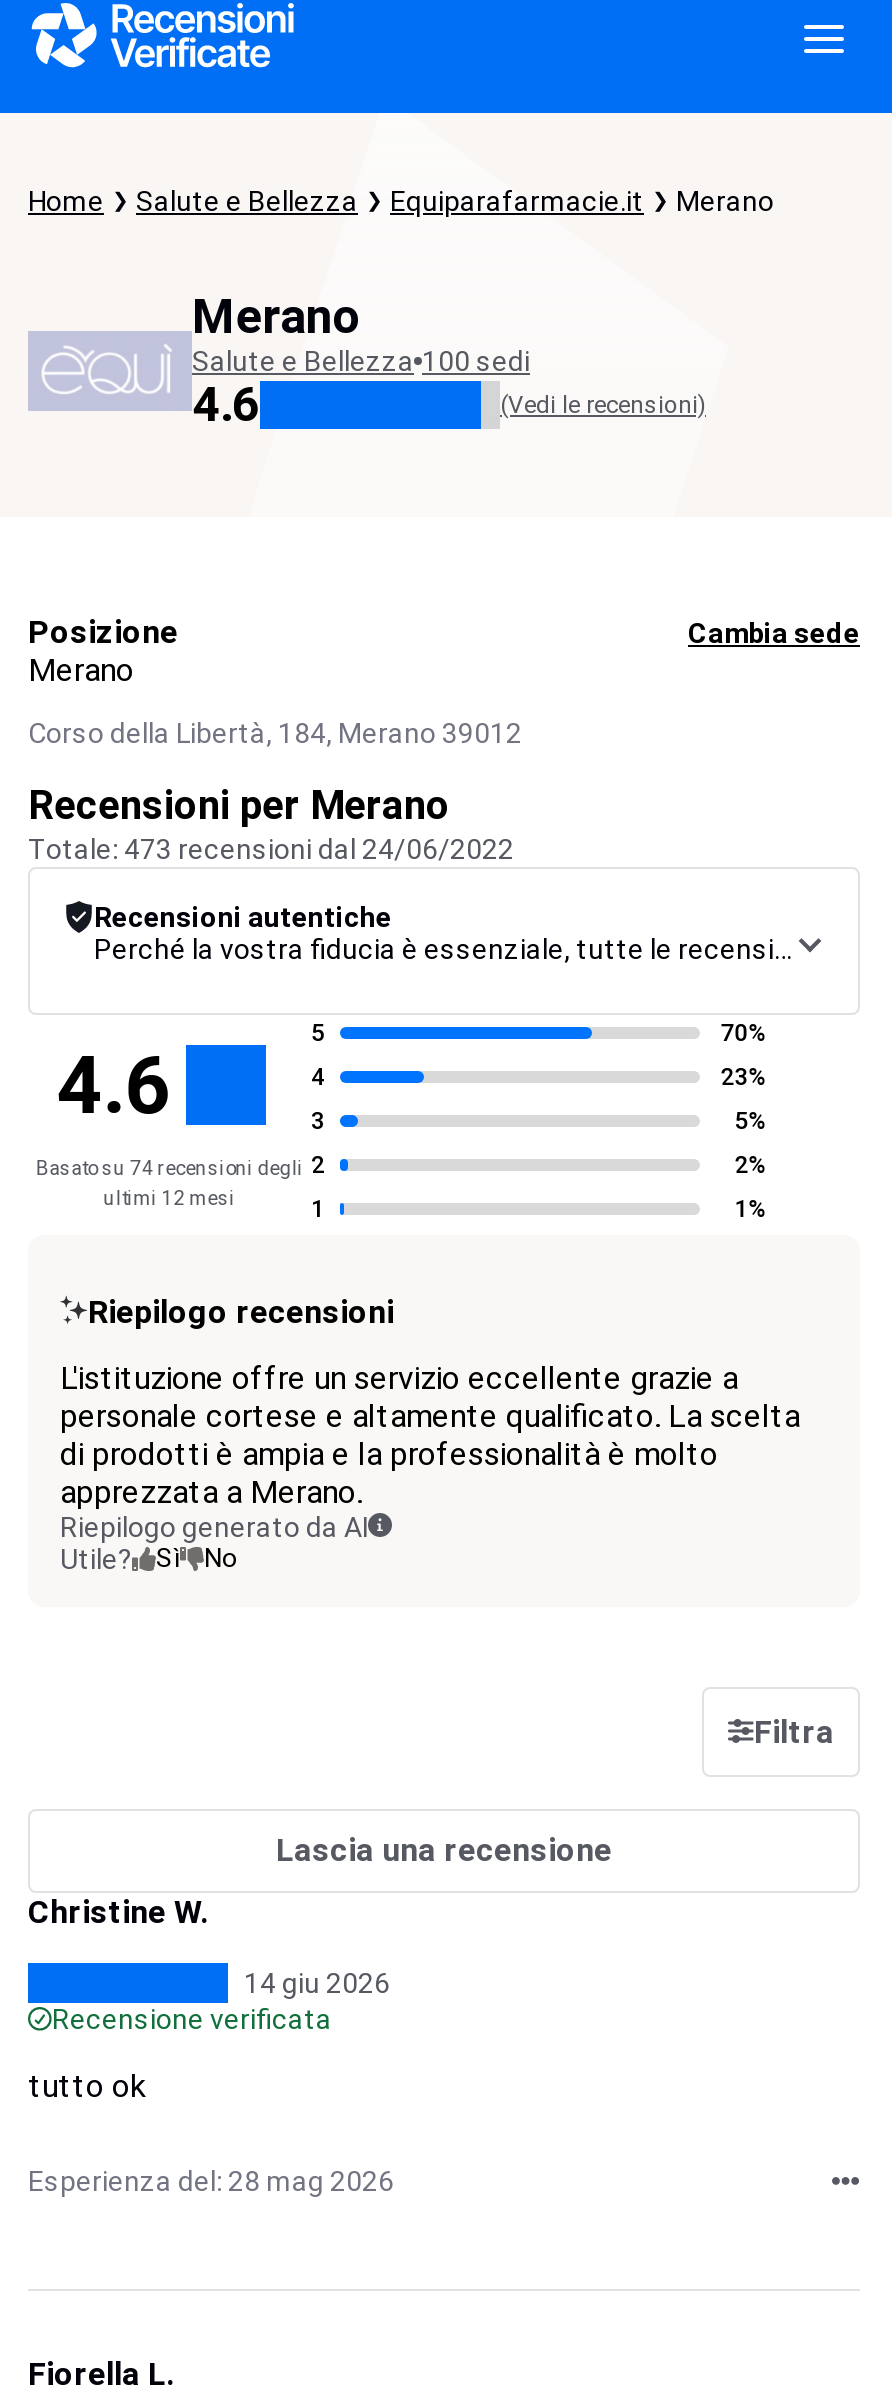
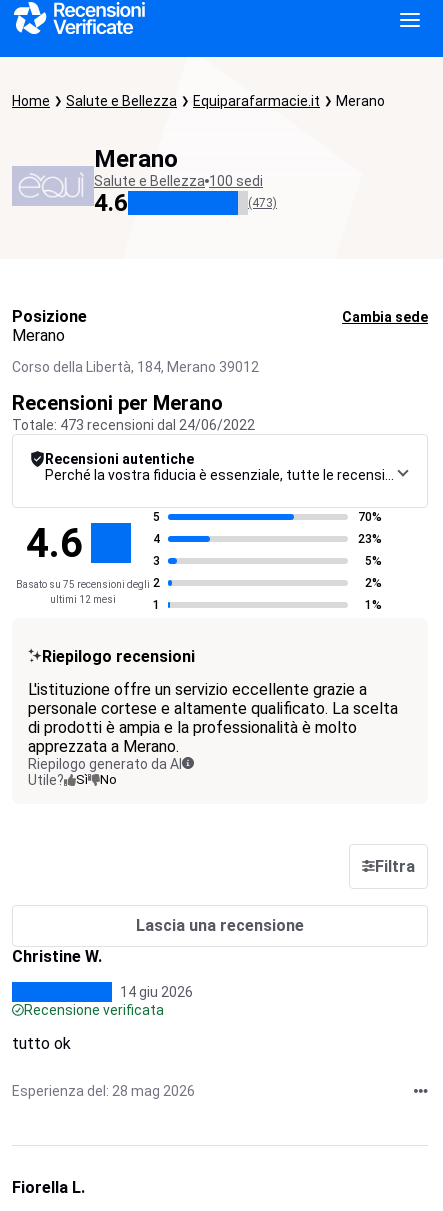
- (Vedi le recensioni)
+ (473)

- Basato su 74 recensioni degli
+ Basato su 75 recensioni degli
